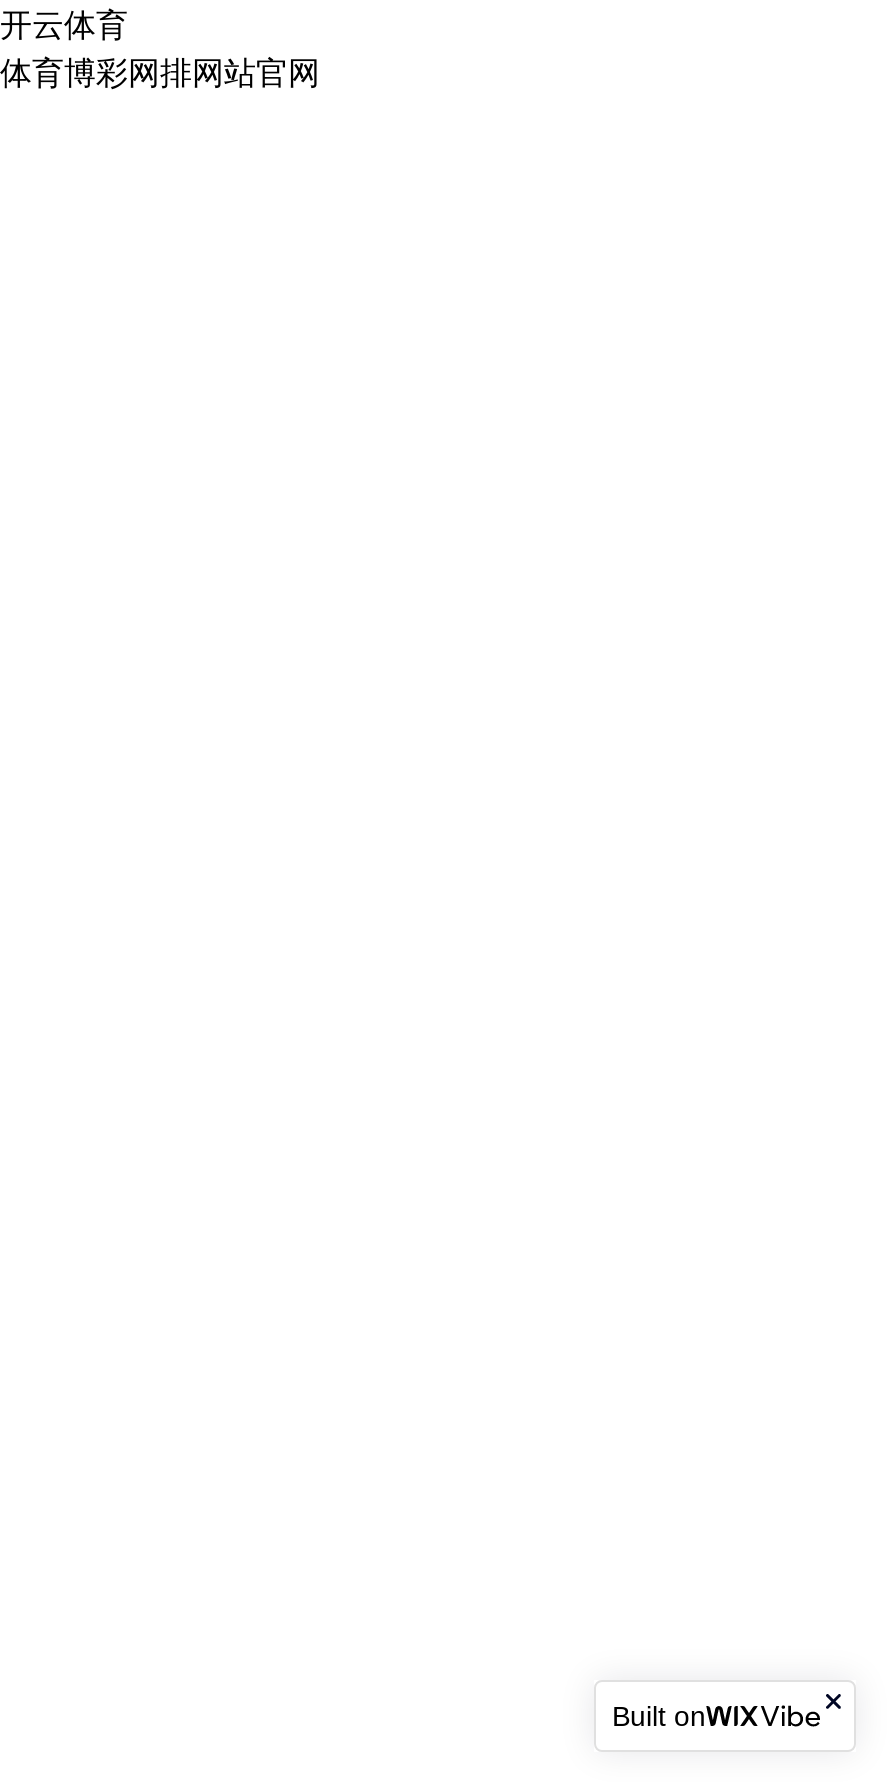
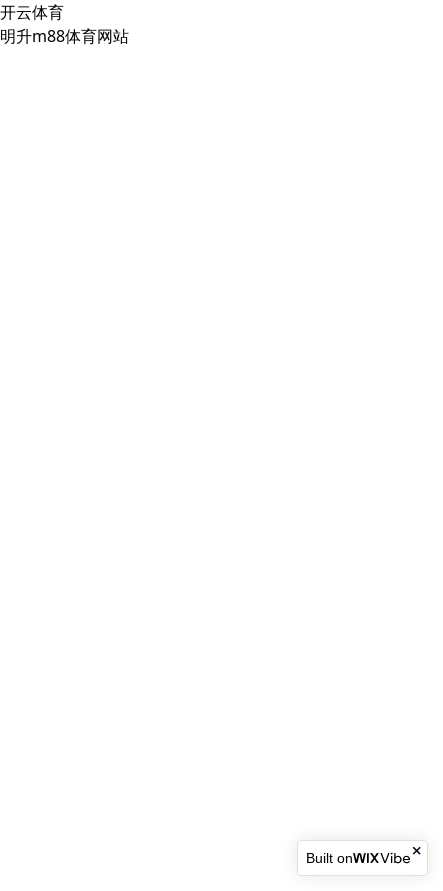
- 体育博彩网排网站官网
+ 明升m88体育网站
